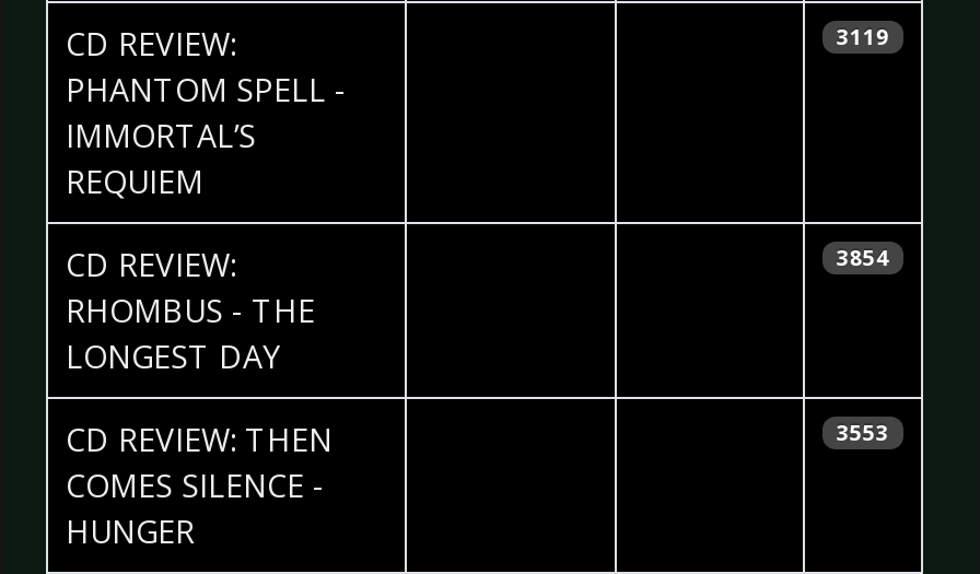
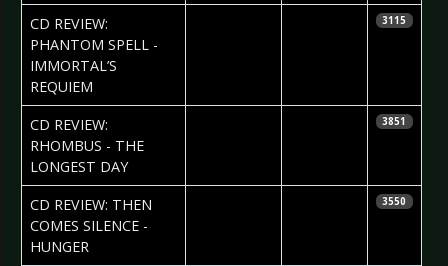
- 3119
+ 3115

- 3854
+ 3851

- 3553
+ 3550
